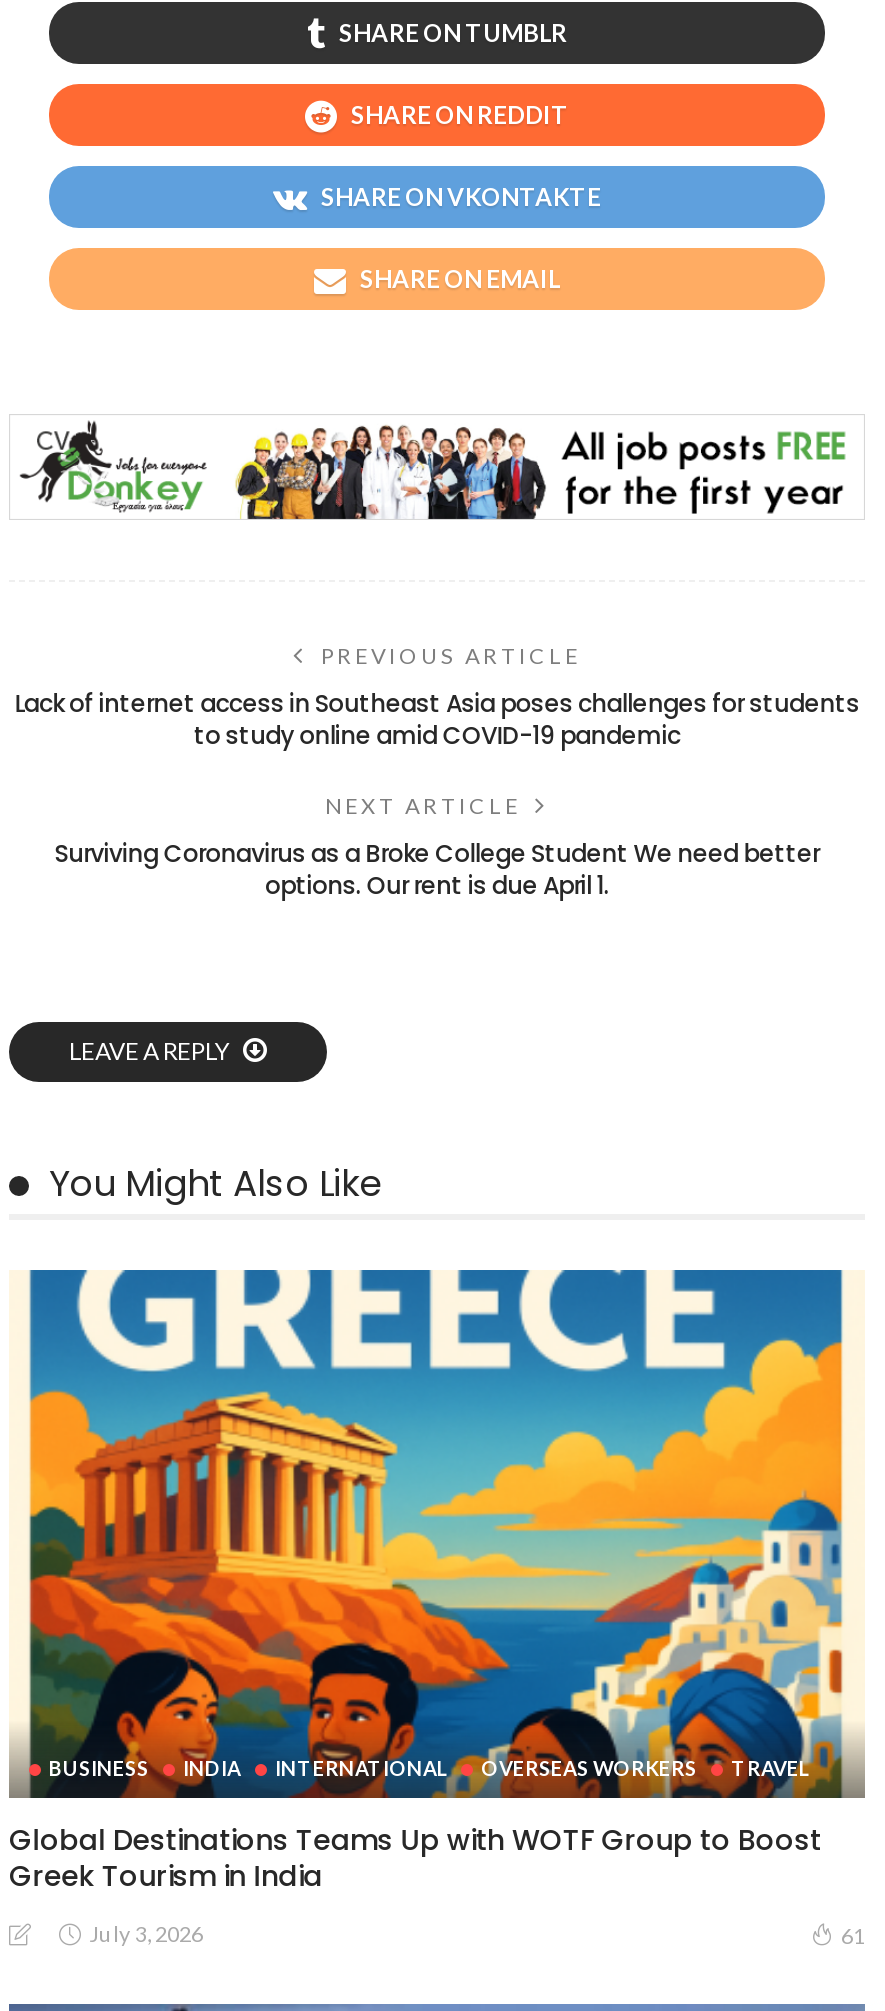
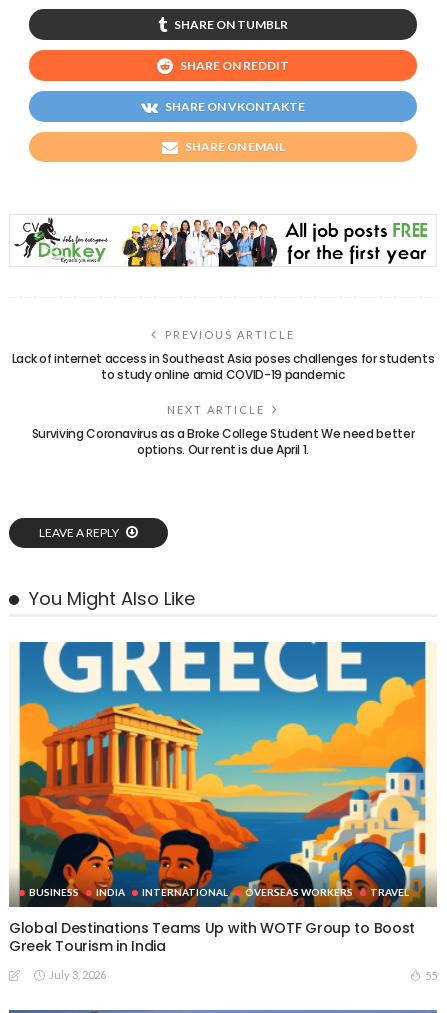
- 61
+ 55
